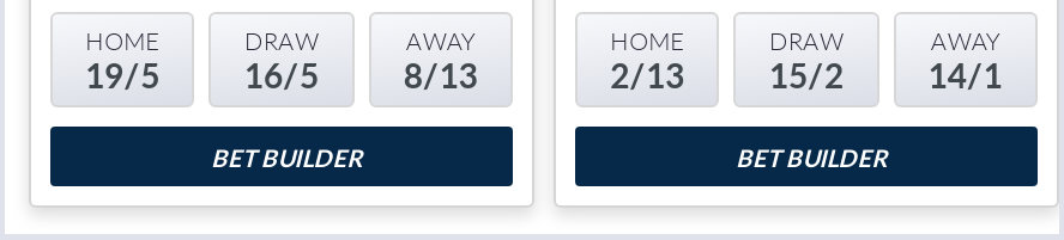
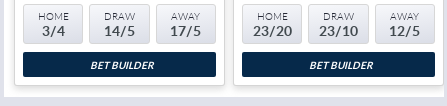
- 19/5
+ 3/4

- 16/5
+ 14/5

- 8/13
+ 17/5

- 2/13
+ 23/20

- 15/2
+ 23/10

- 14/1
+ 12/5
